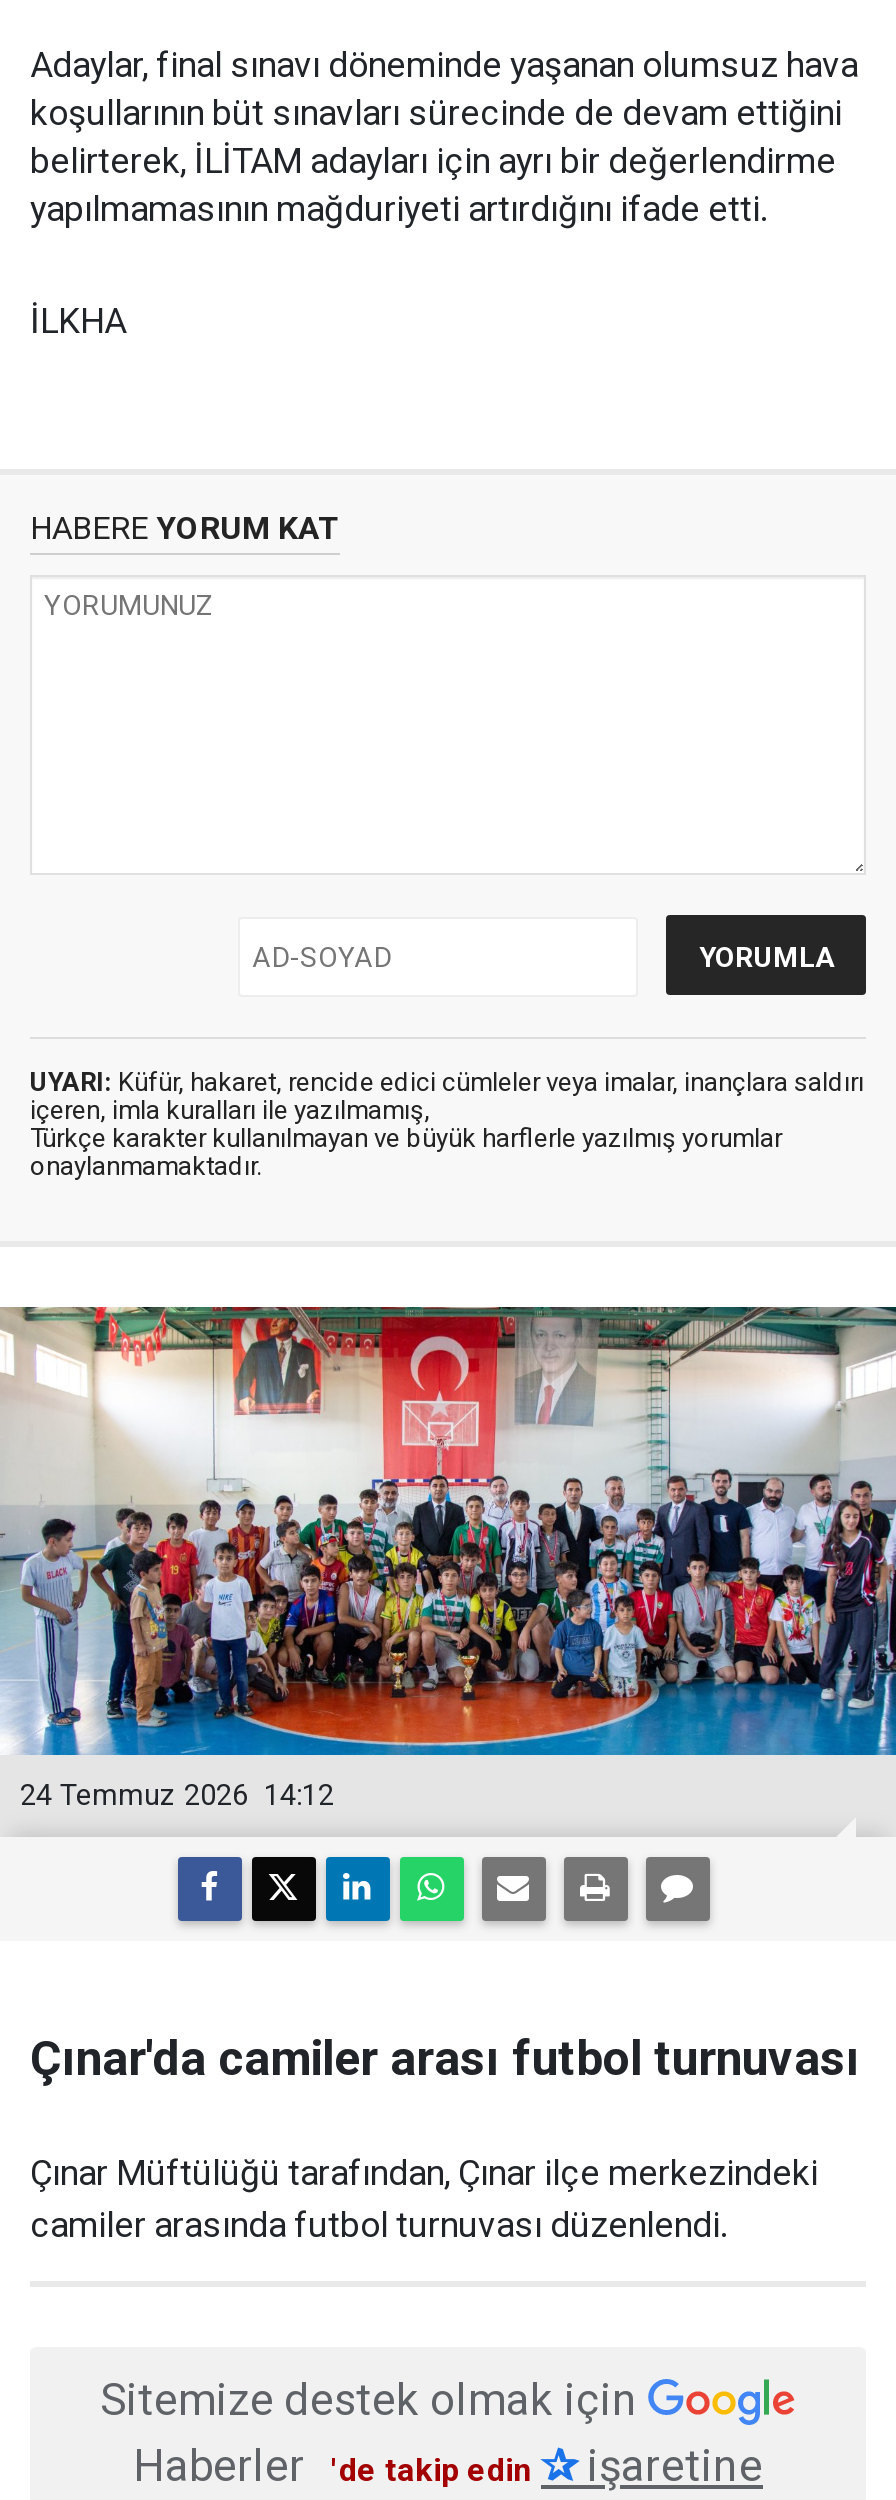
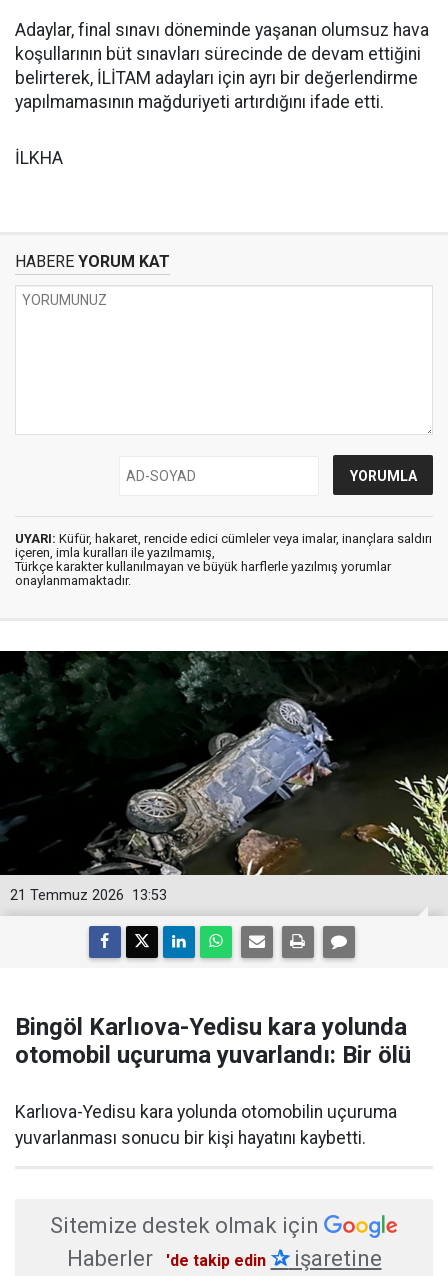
- [image]
- 14:12
- 24 Temmuz 2026
+ [image]
+ 13:53
+ 21 Temmuz 2026

- Çınar'da camiler arası futbol turnuvası
+ Bingöl Karlıova-Yedisu kara yolunda
+ otomobil uçuruma yuvarlandı: Bir ölü

- Çınar Müftülüğü tarafından, Çınar ilçe merkezindeki
- camiler arasında futbol turnuvası düzenlendi.
+ Karlıova-Yedisu kara yolunda otomobilin uçuruma
+ yuvarlanması sonucu bir kişi hayatını kaybetti.
